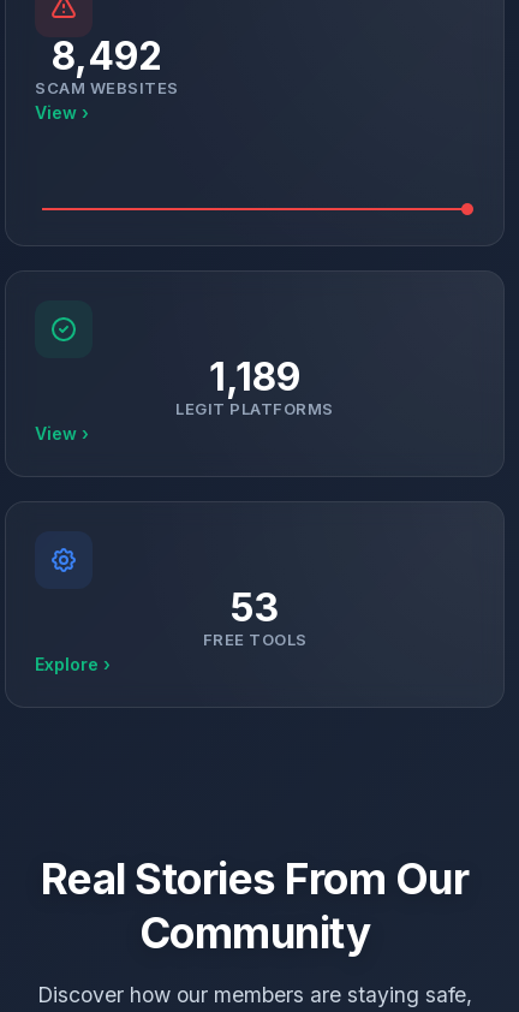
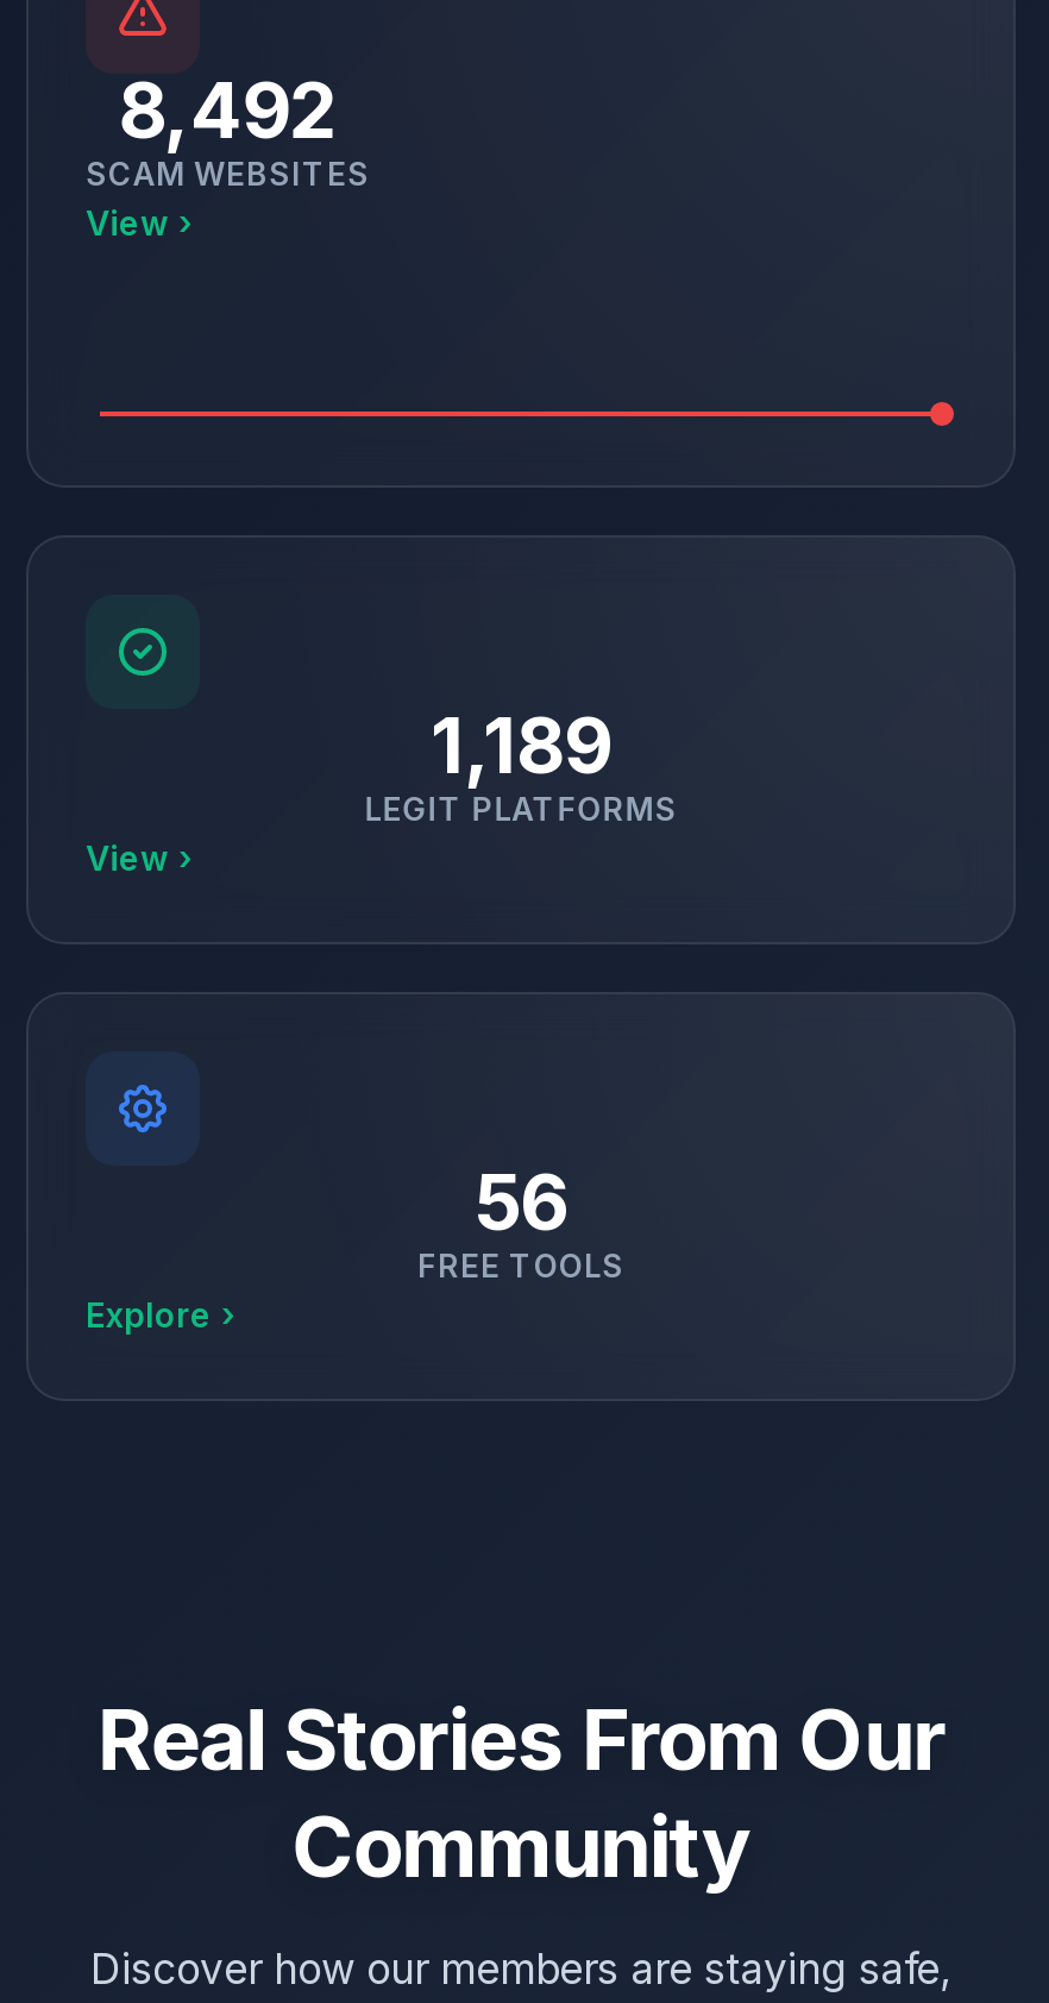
- 53
+ 56
